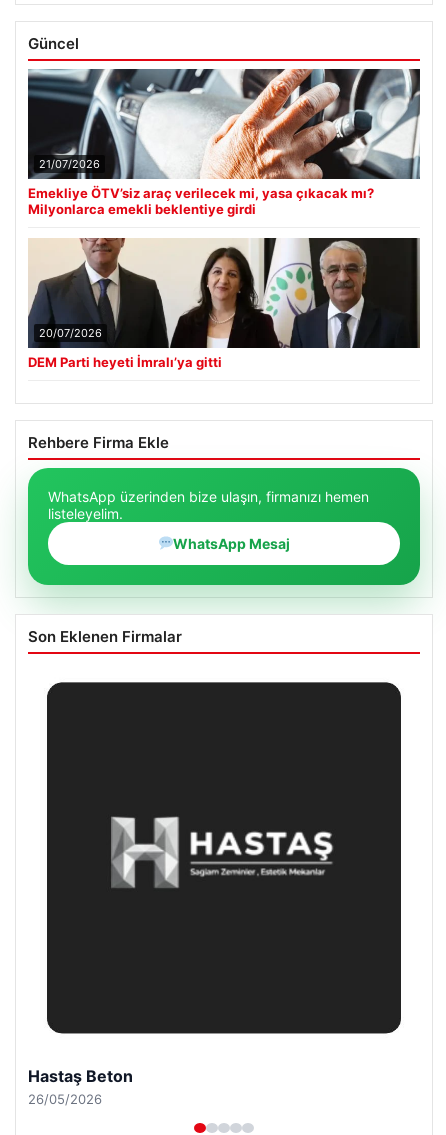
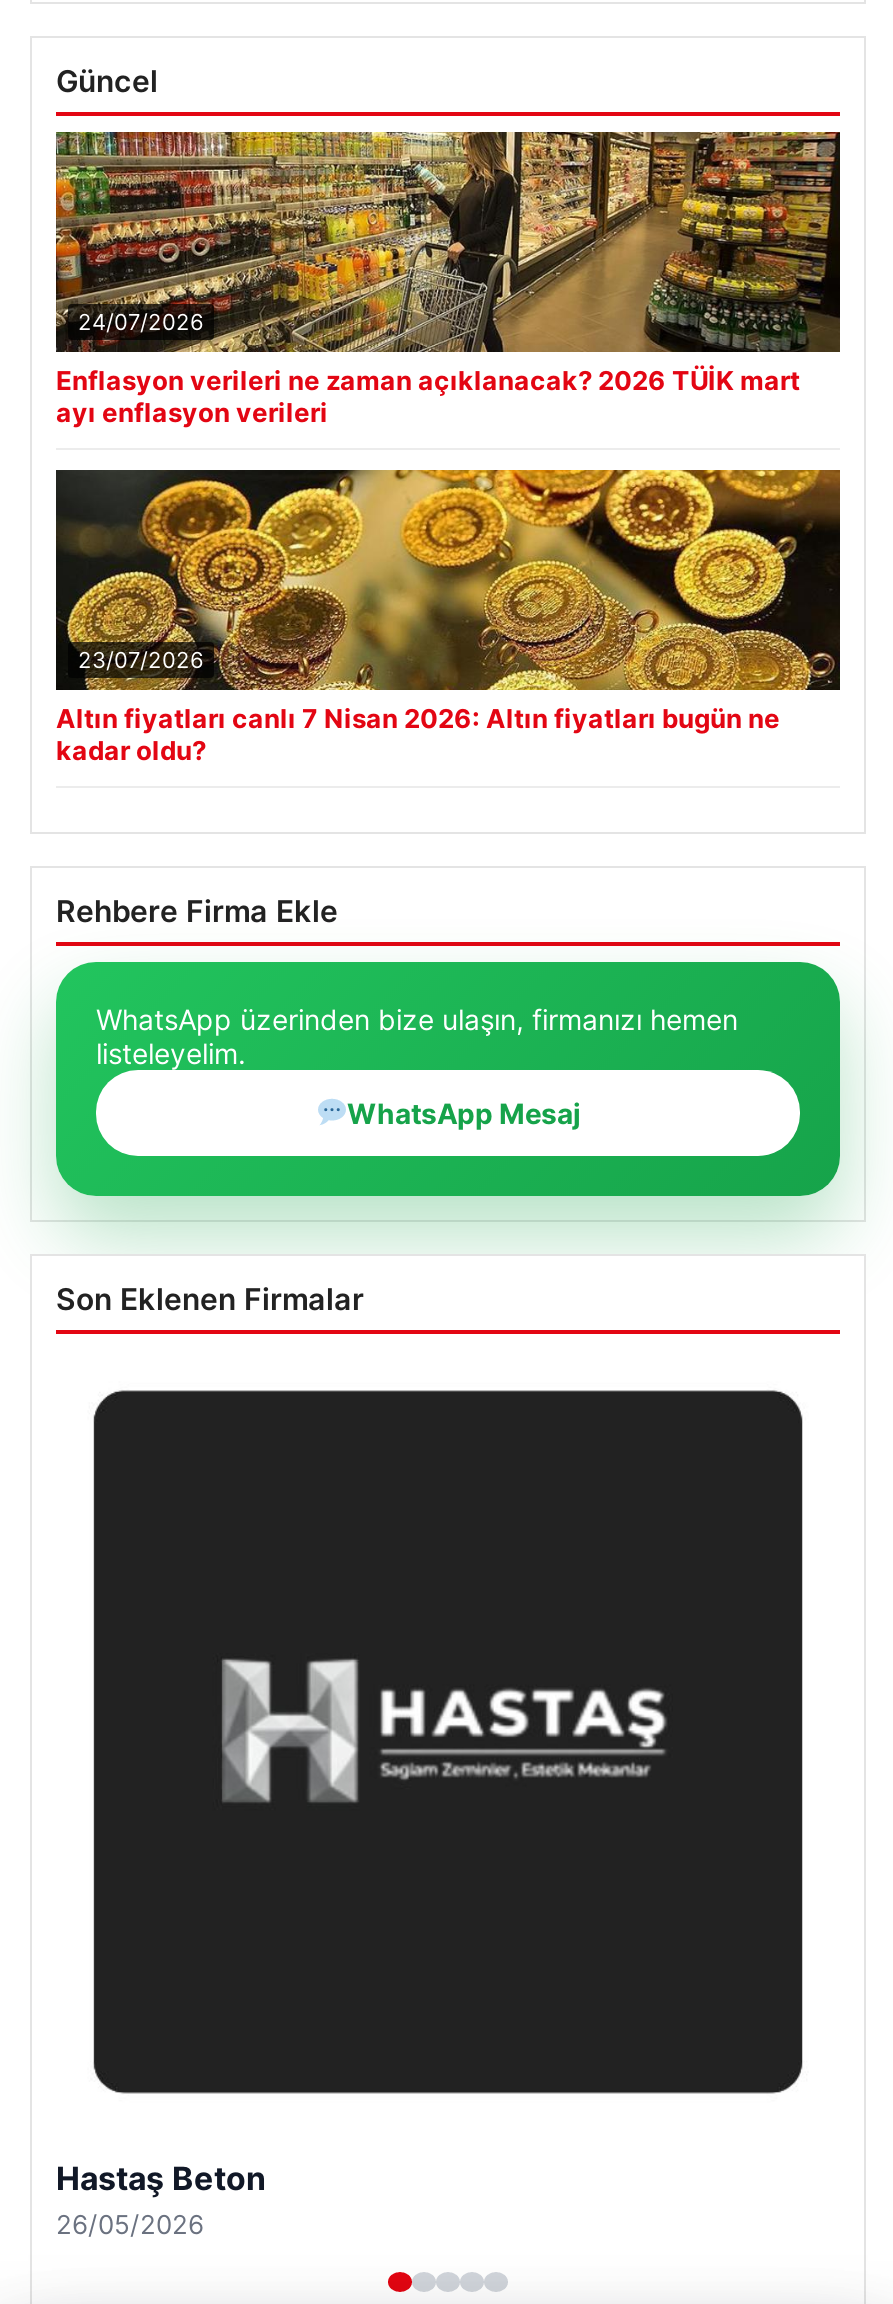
- [image]
- 21/07/2026
+ [image]
+ 24/07/2026

- Emekliye ÖTV’siz araç verilecek mi, yasa çıkacak mı?
- Milyonlarca emekli beklentiye girdi
+ Enflasyon verileri ne zaman açıklanacak? 2026 TÜİK mart
+ ayı enflasyon verileri

- [image]
- 20/07/2026
+ [image]
+ 23/07/2026

- DEM Parti heyeti İmralı’ya gitti
+ Altın fiyatları canlı 7 Nisan 2026: Altın fiyatları bugün ne
+ kadar oldu?
